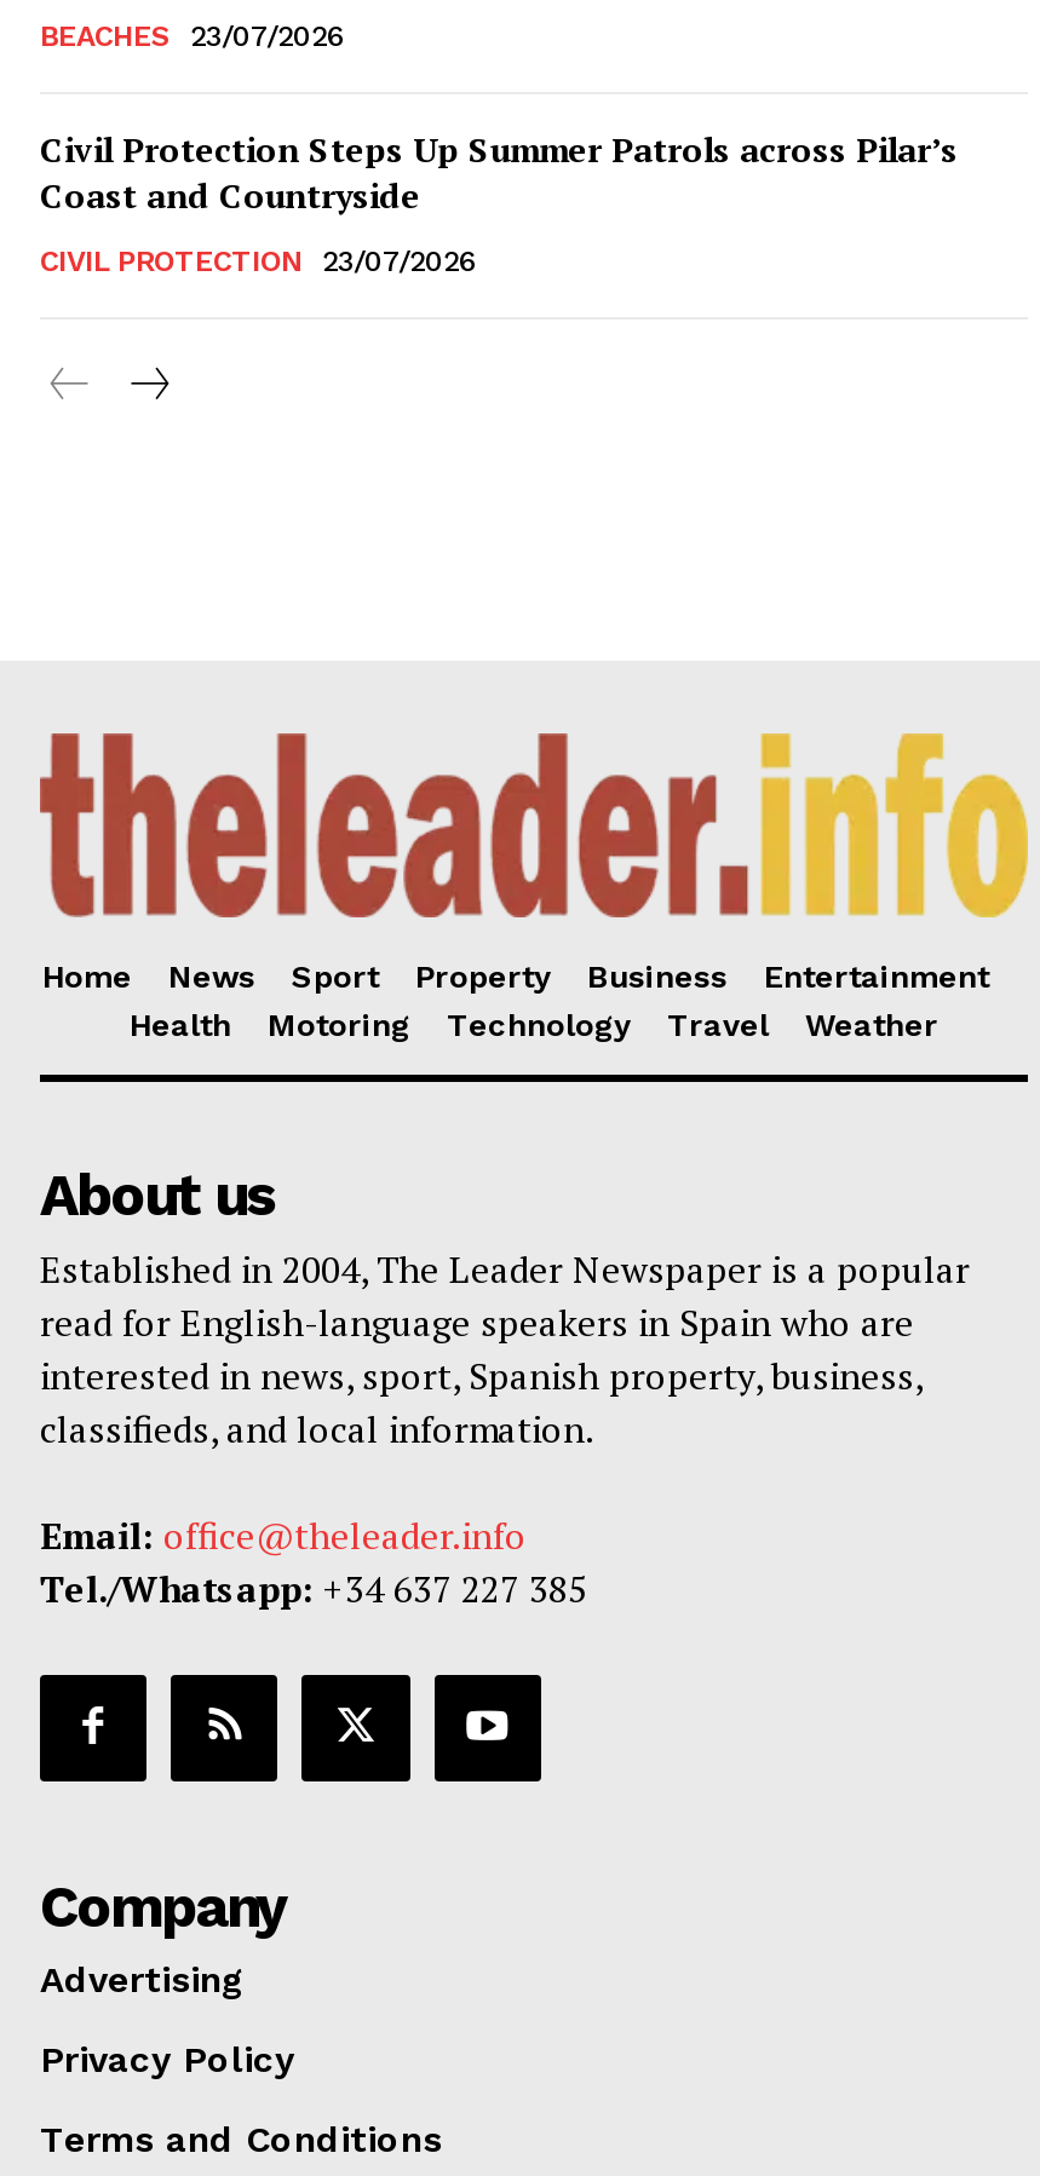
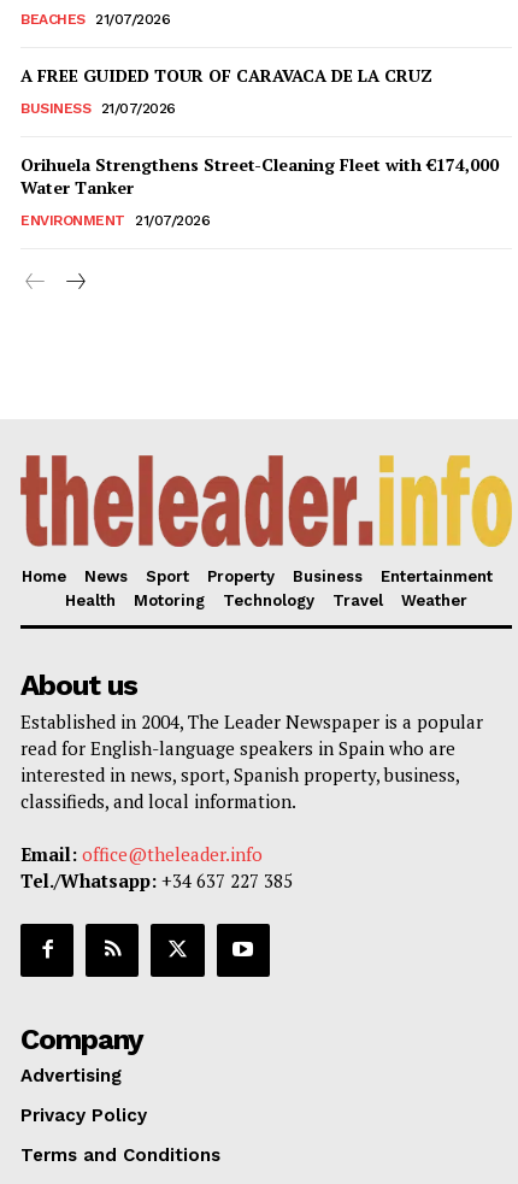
- 23/07/2026
- Civil Protection Steps Up Summer Patrols across Pilar’s
- Coast and Countryside
- CIVIL PROTECTION
- 23/07/2026
+ 21/07/2026
+ A FREE GUIDED TOUR OF CARAVACA DE LA CRUZ
+ BUSINESS
+ 21/07/2026
+ Orihuela Strengthens Street-Cleaning Fleet with €174,000
+ Water Tanker
+ ENVIRONMENT
+ 21/07/2026
